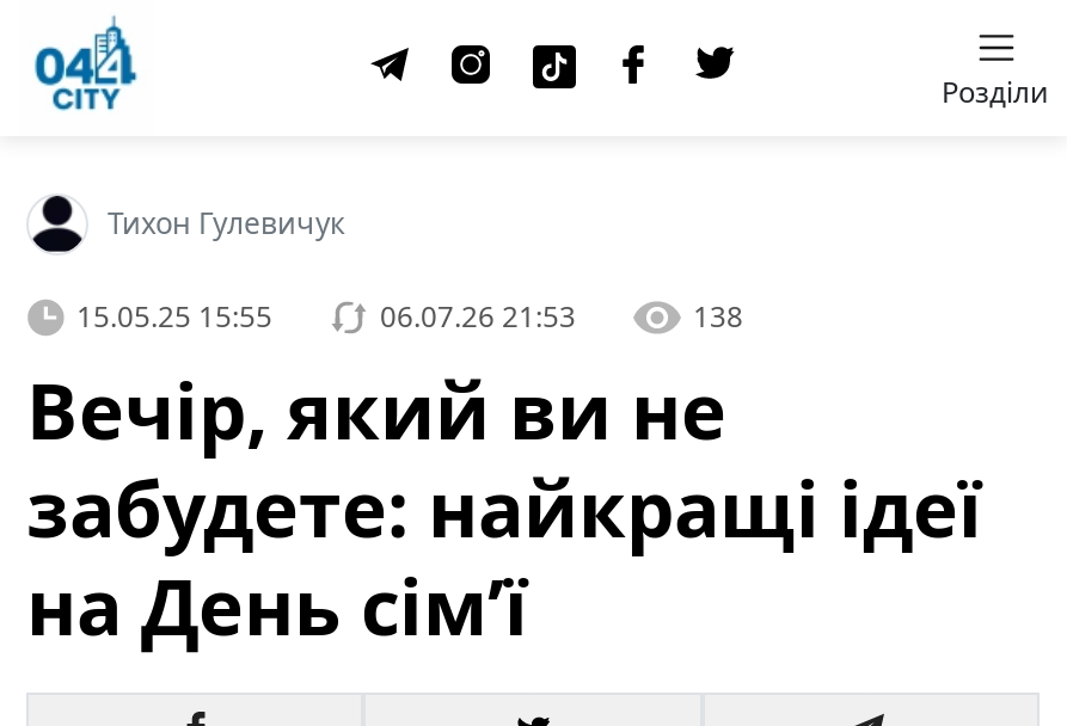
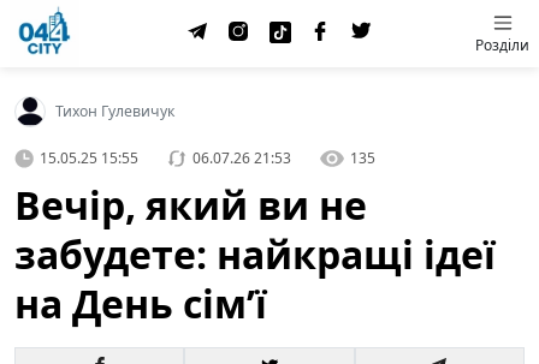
- 138
+ 135
